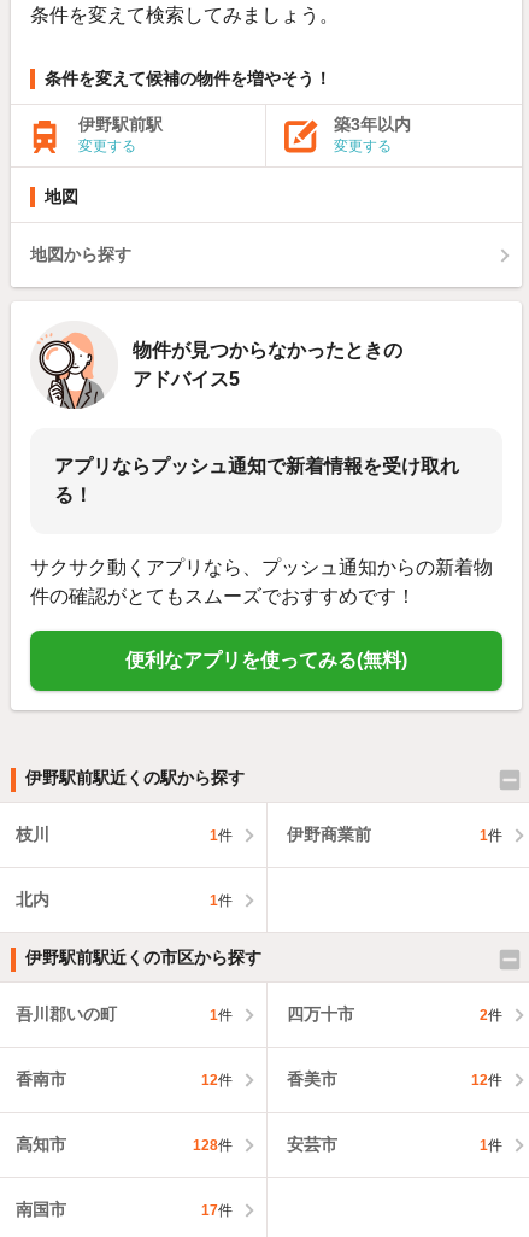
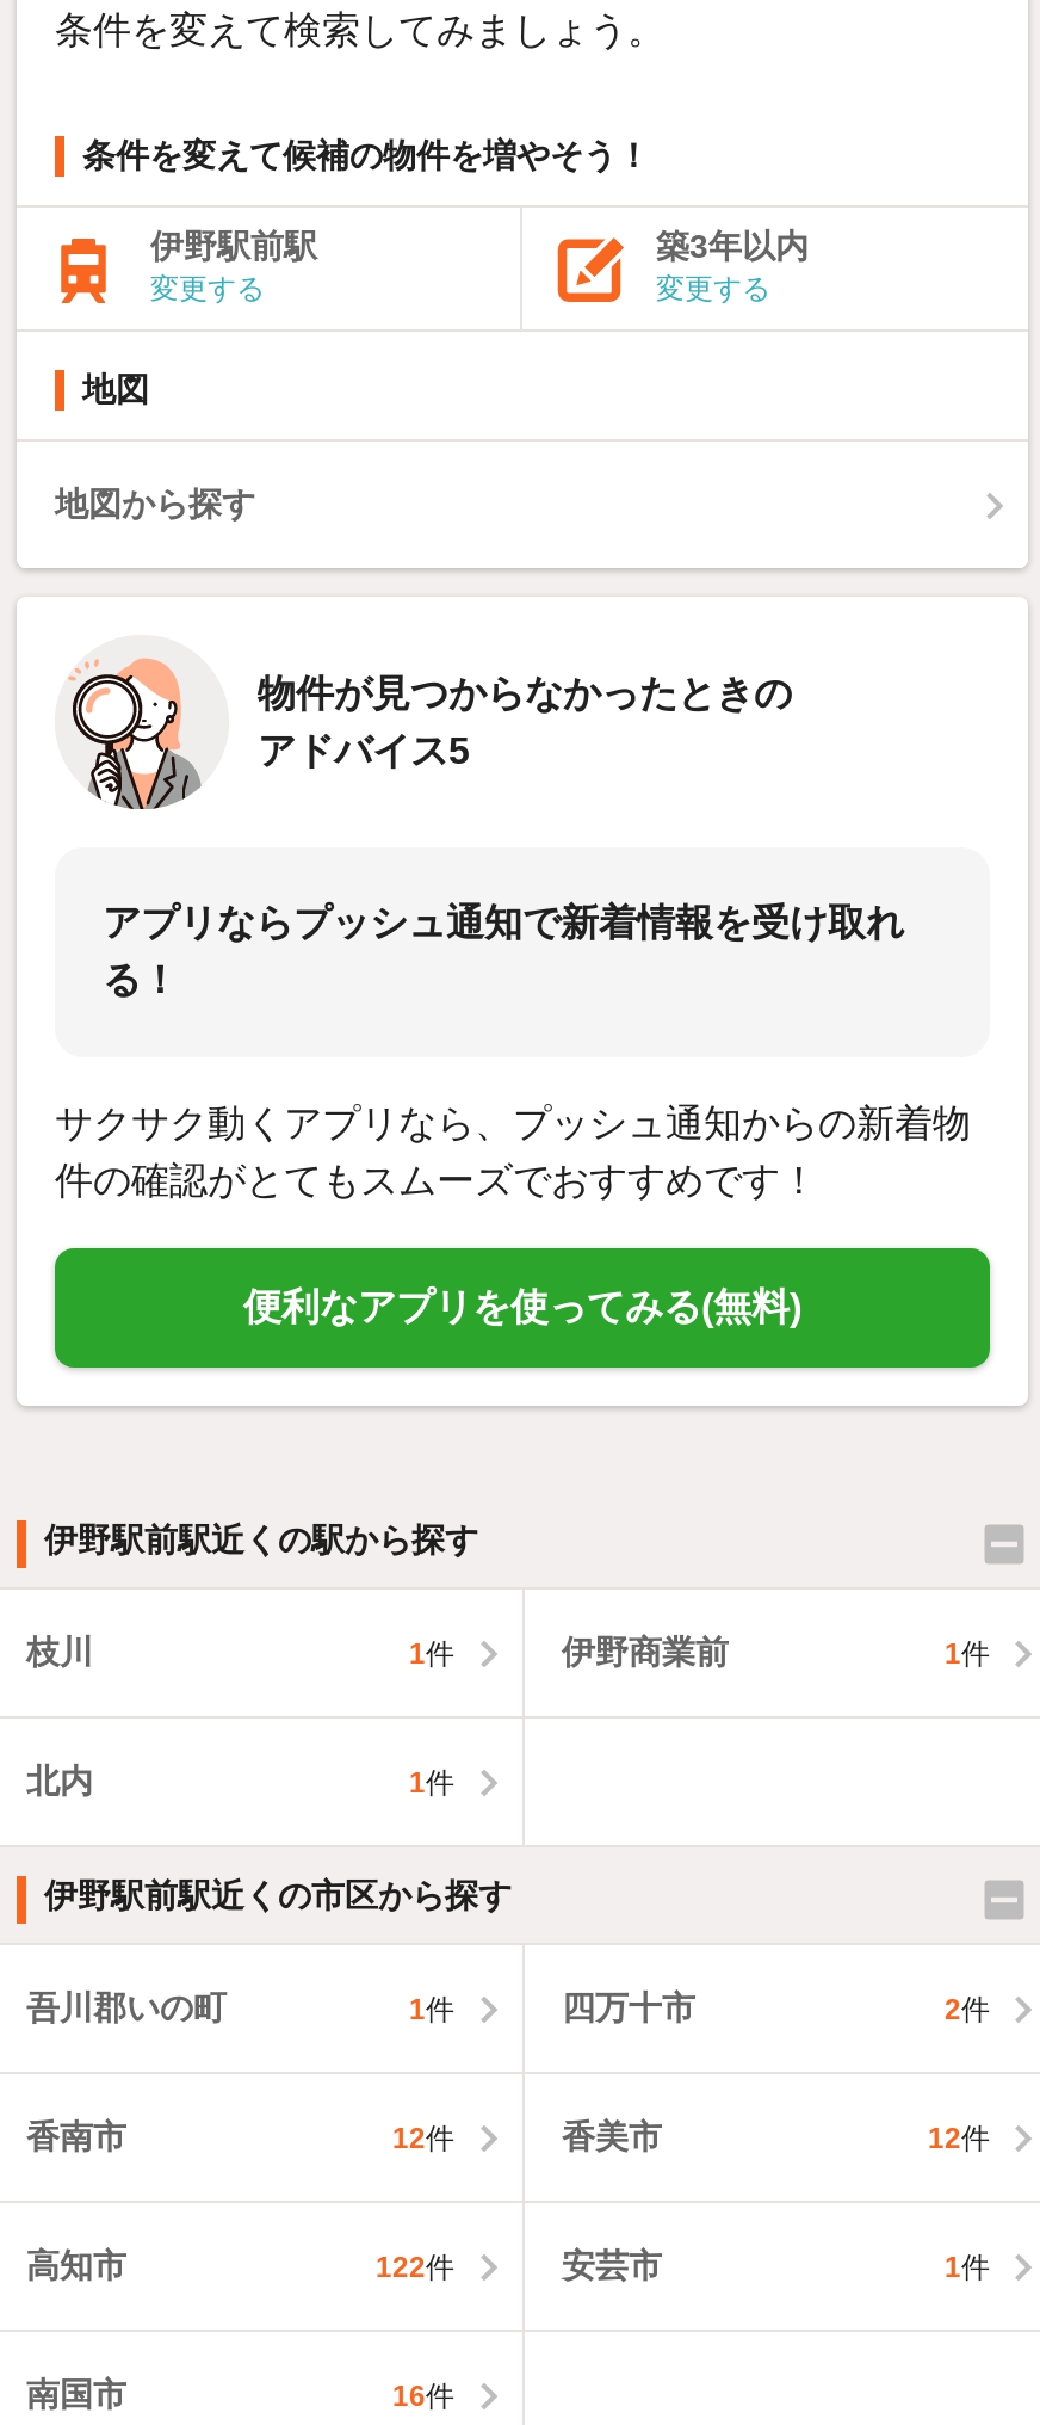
- 128件
+ 122件

- 17件
+ 16件
